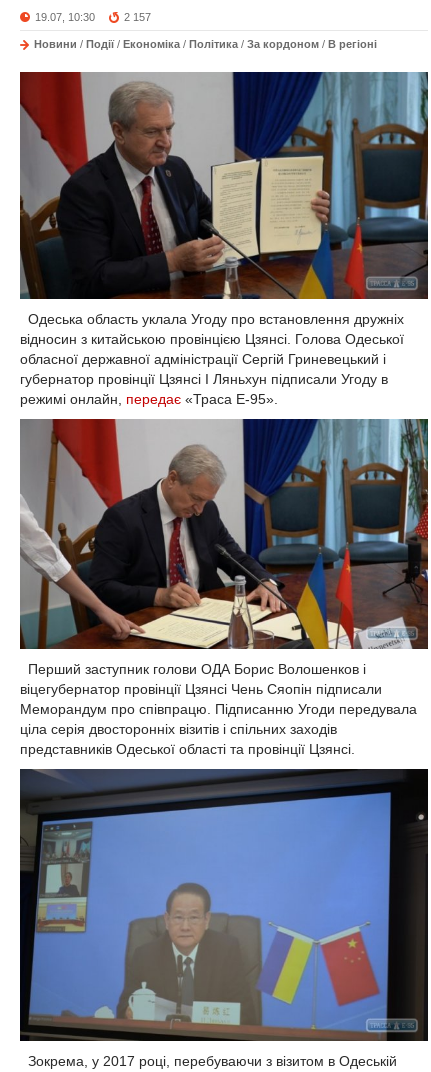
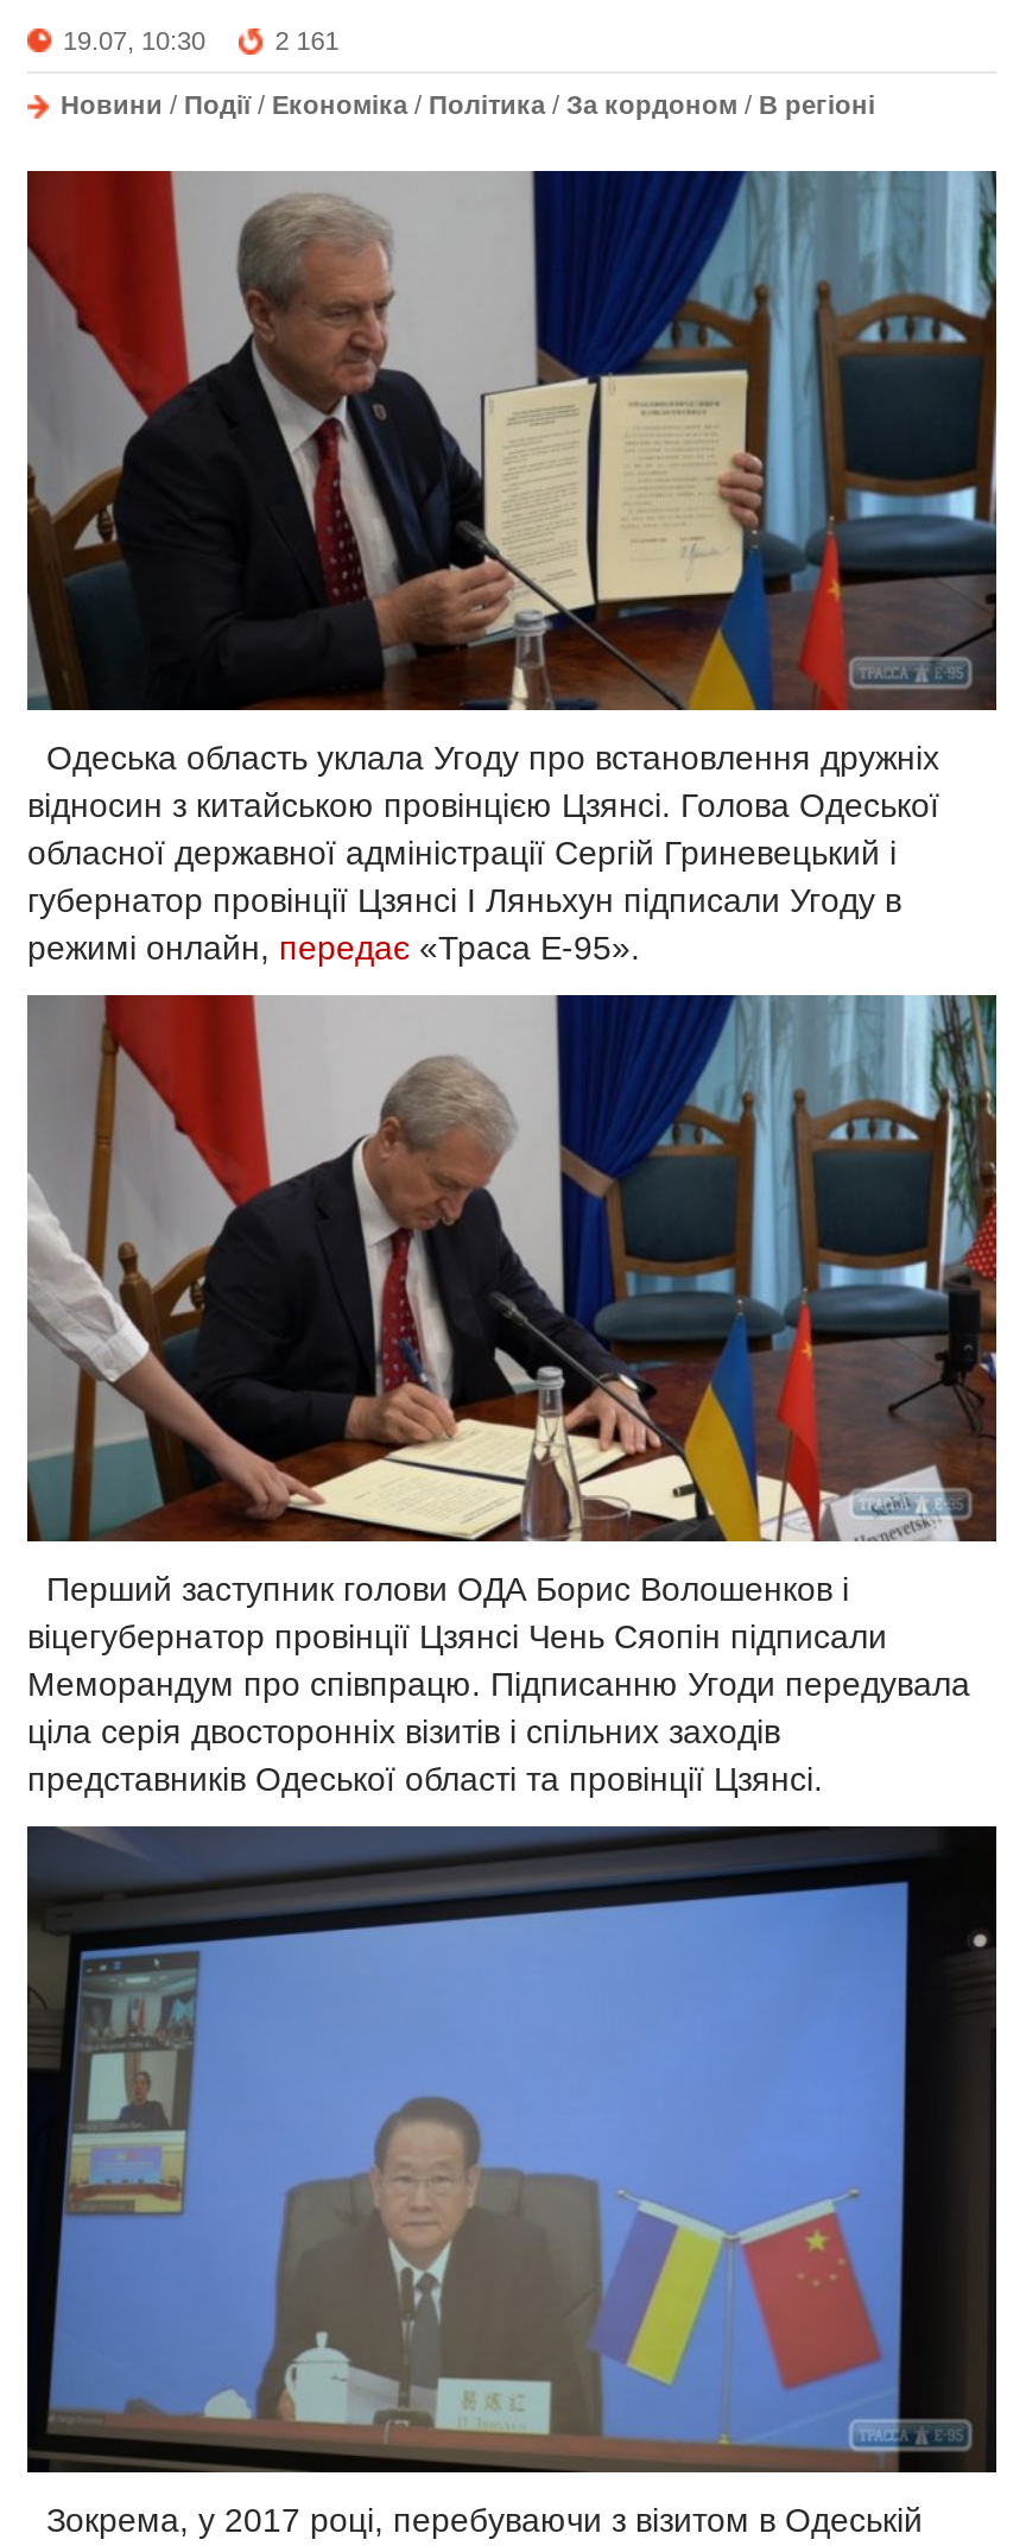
- 2 157
+ 2 161
